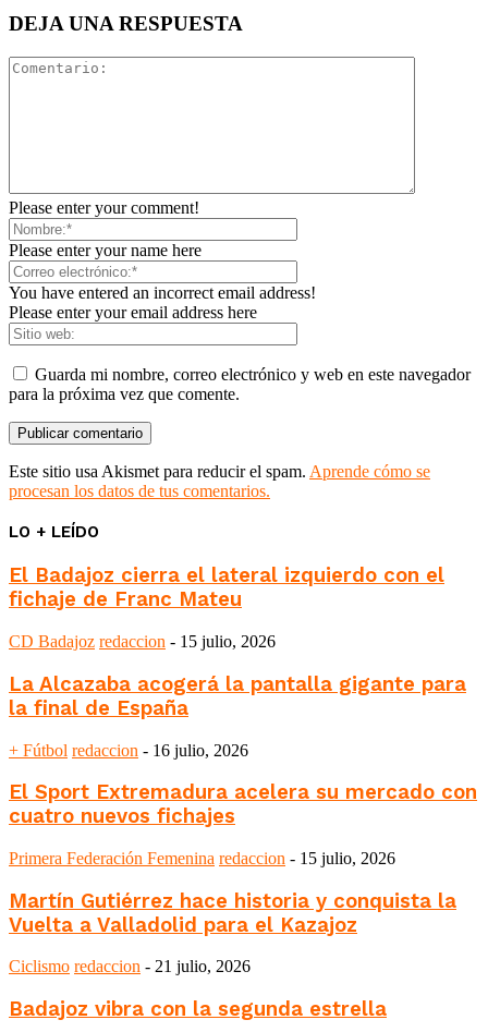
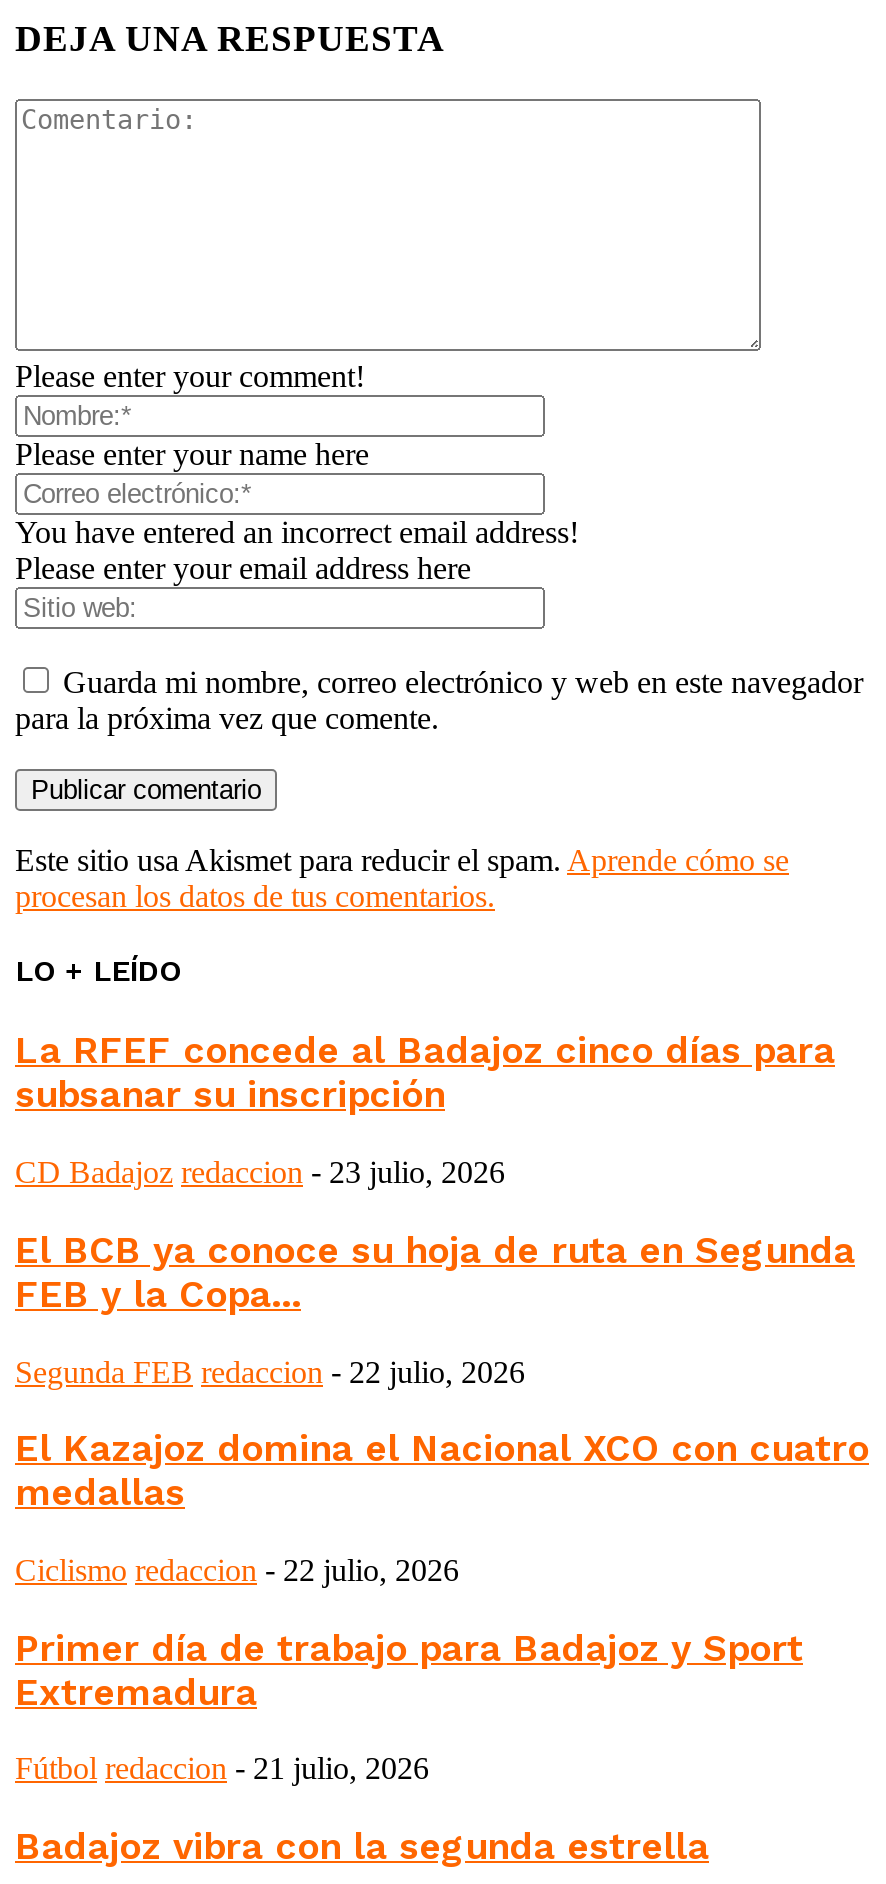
- El Badajoz cierra el lateral izquierdo con el
- fichaje de Franc Mateu
+ La RFEF concede al Badajoz cinco días para
+ subsanar su inscripción

- CD Badajoz redaccion - 15 julio, 2026
+ CD Badajoz redaccion - 23 julio, 2026

- La Alcazaba acogerá la pantalla gigante para
- la final de España
+ El BCB ya conoce su hoja de ruta en Segunda
+ FEB y la Copa...

- + Fútbol redaccion - 16 julio, 2026
+ Segunda FEB redaccion - 22 julio, 2026

- El Sport Extremadura acelera su mercado con
- cuatro nuevos fichajes
+ El Kazajoz domina el Nacional XCO con cuatro
+ medallas

- Primera Federación Femenina redaccion - 15 julio, 2026
+ Ciclismo redaccion - 22 julio, 2026

- Martín Gutiérrez hace historia y conquista la
- Vuelta a Valladolid para el Kazajoz
+ Primer día de trabajo para Badajoz y Sport
+ Extremadura

- Ciclismo redaccion - 21 julio, 2026
+ Fútbol redaccion - 21 julio, 2026
